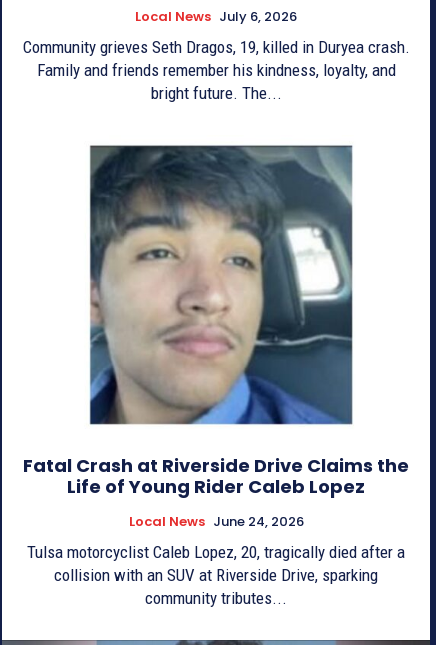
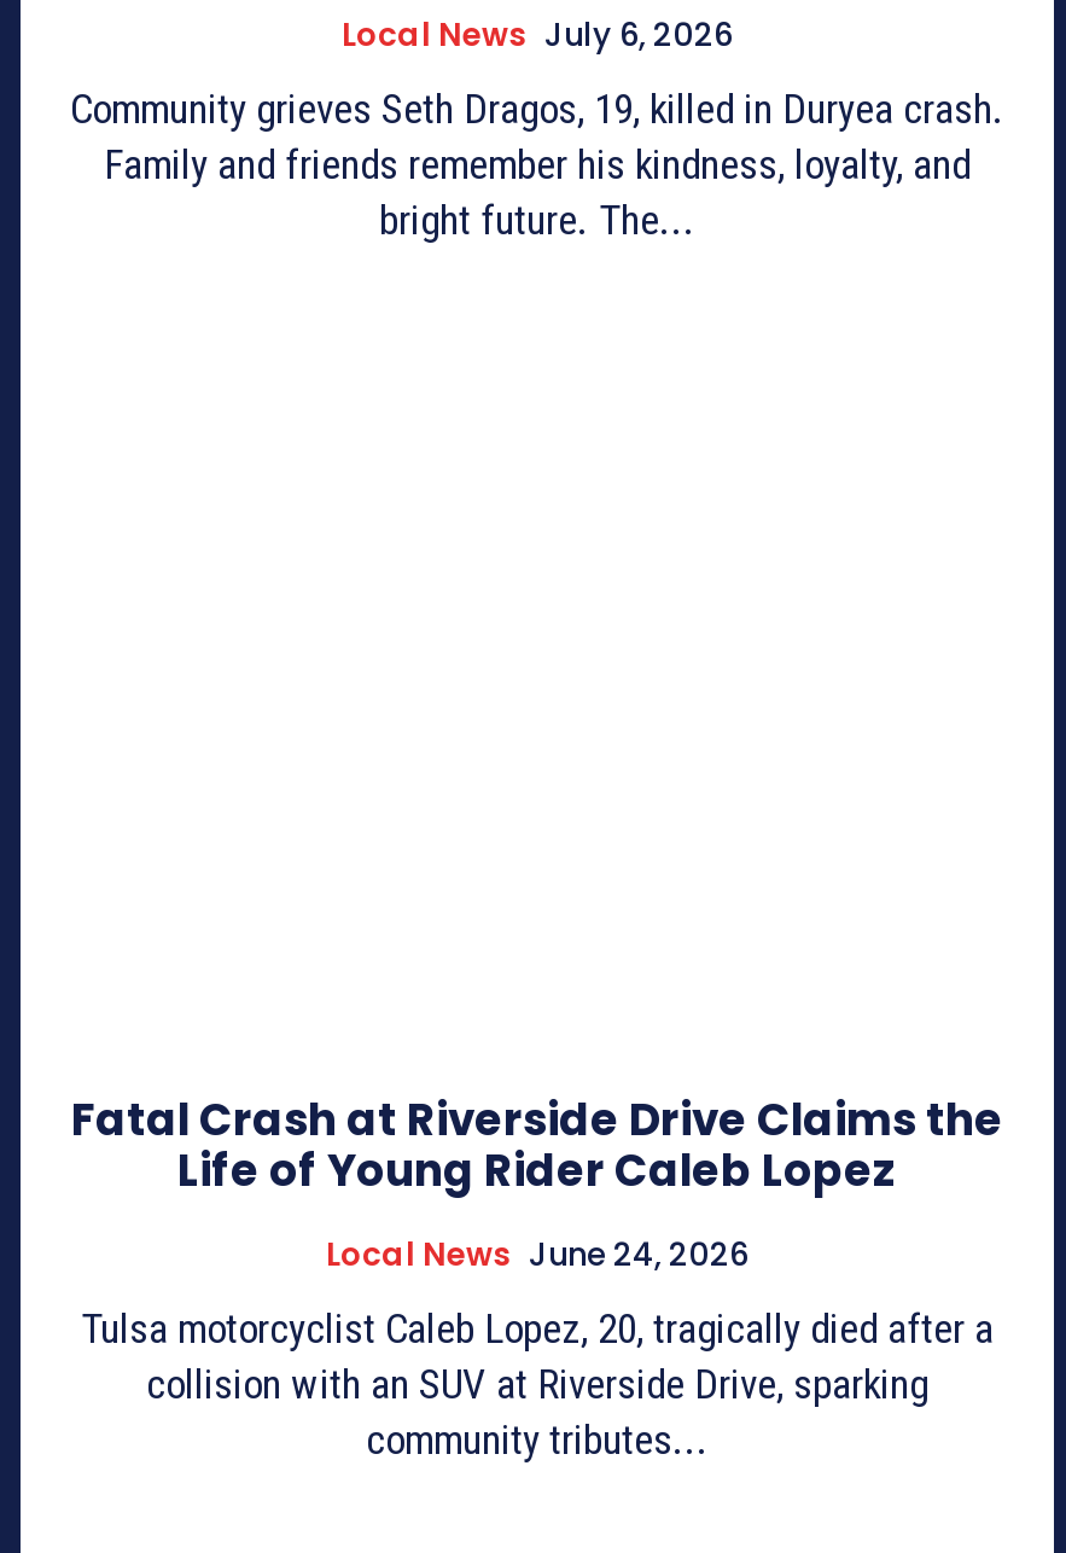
- [image]
